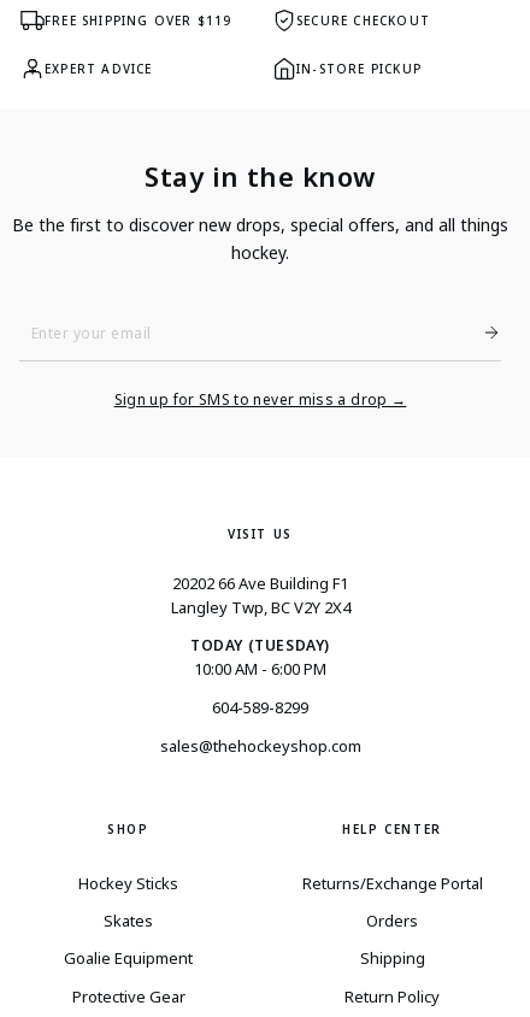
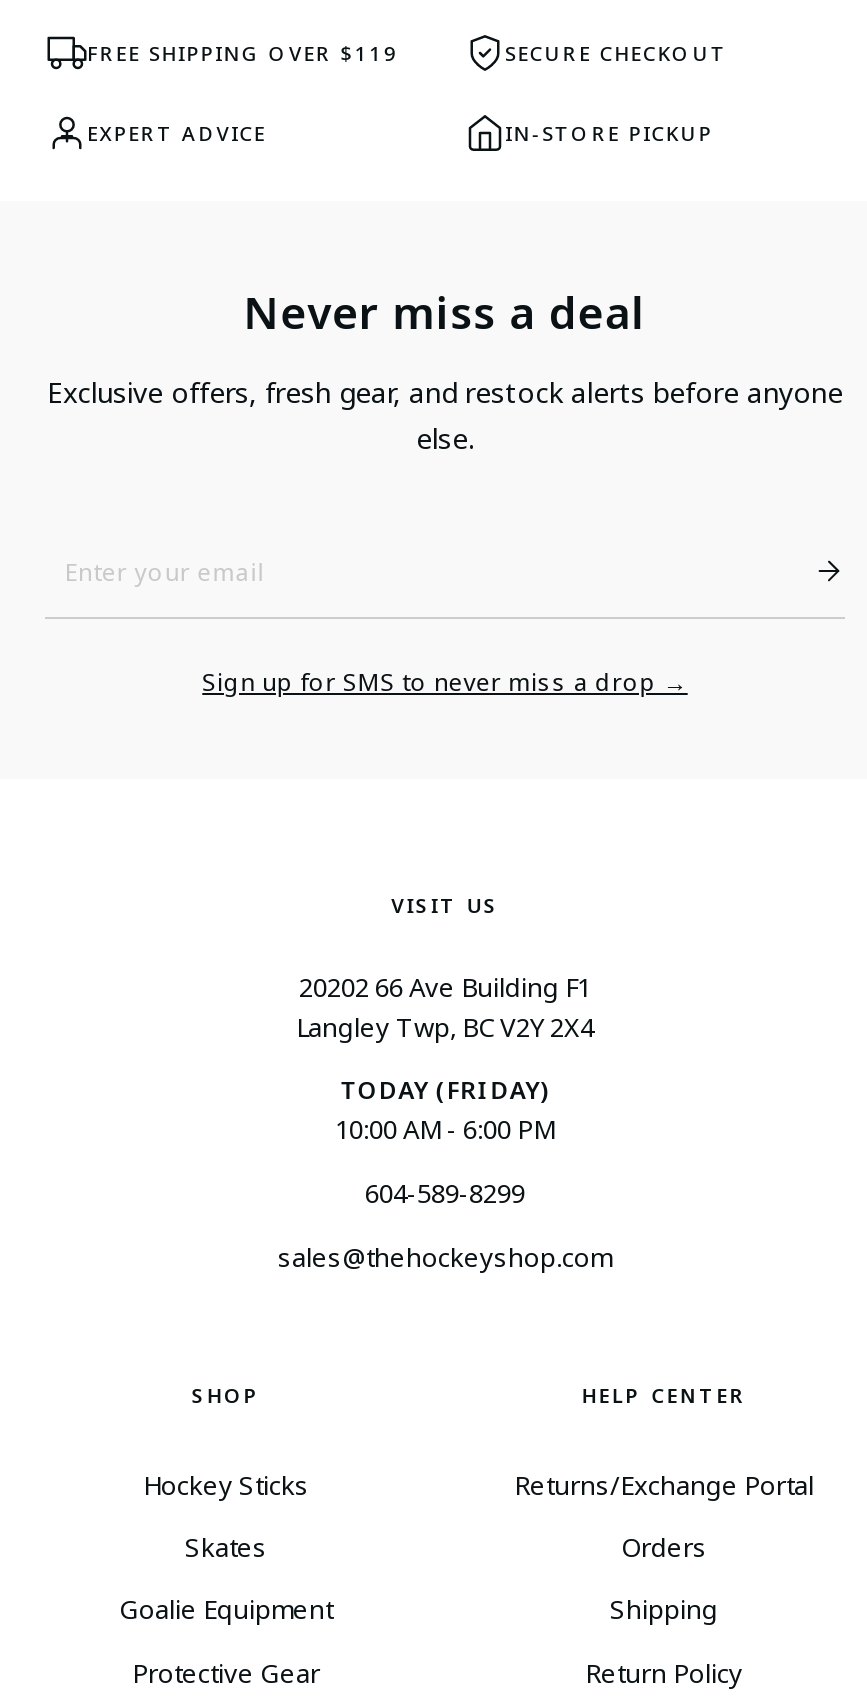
- Stay in the know
+ Never miss a deal

- Be the first to discover new drops, special offers, and all things
- hockey.
+ Exclusive offers, fresh gear, and restock alerts before anyone
+ else.

- TODAY (TUESDAY)
+ TODAY (FRIDAY)
